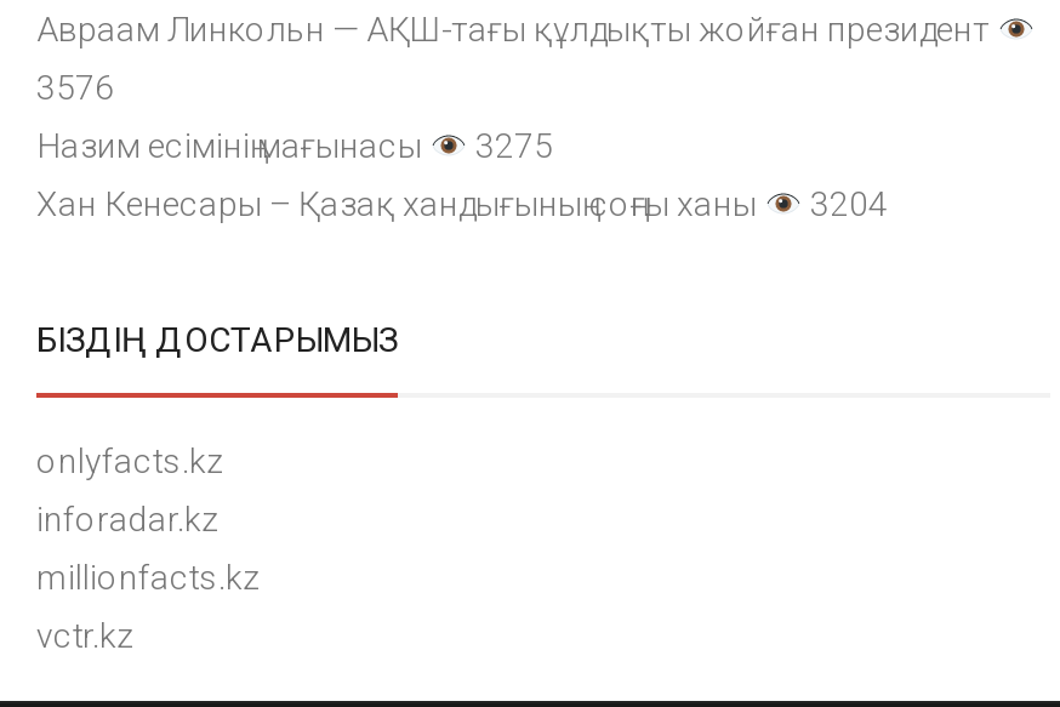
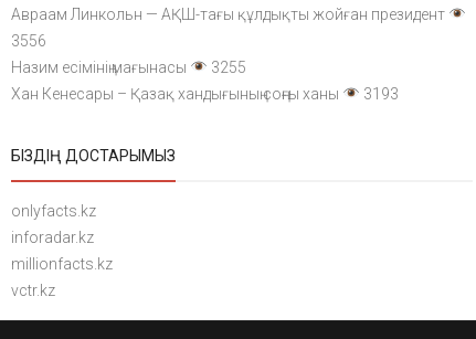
- 3576
+ 3556

- Назим есімінің мағынасы 3275
+ Назим есімінің мағынасы 3255

- Хан Кенесары – Қазақ хандығының соңғы ханы 3204
+ Хан Кенесары – Қазақ хандығының соңғы ханы 3193
